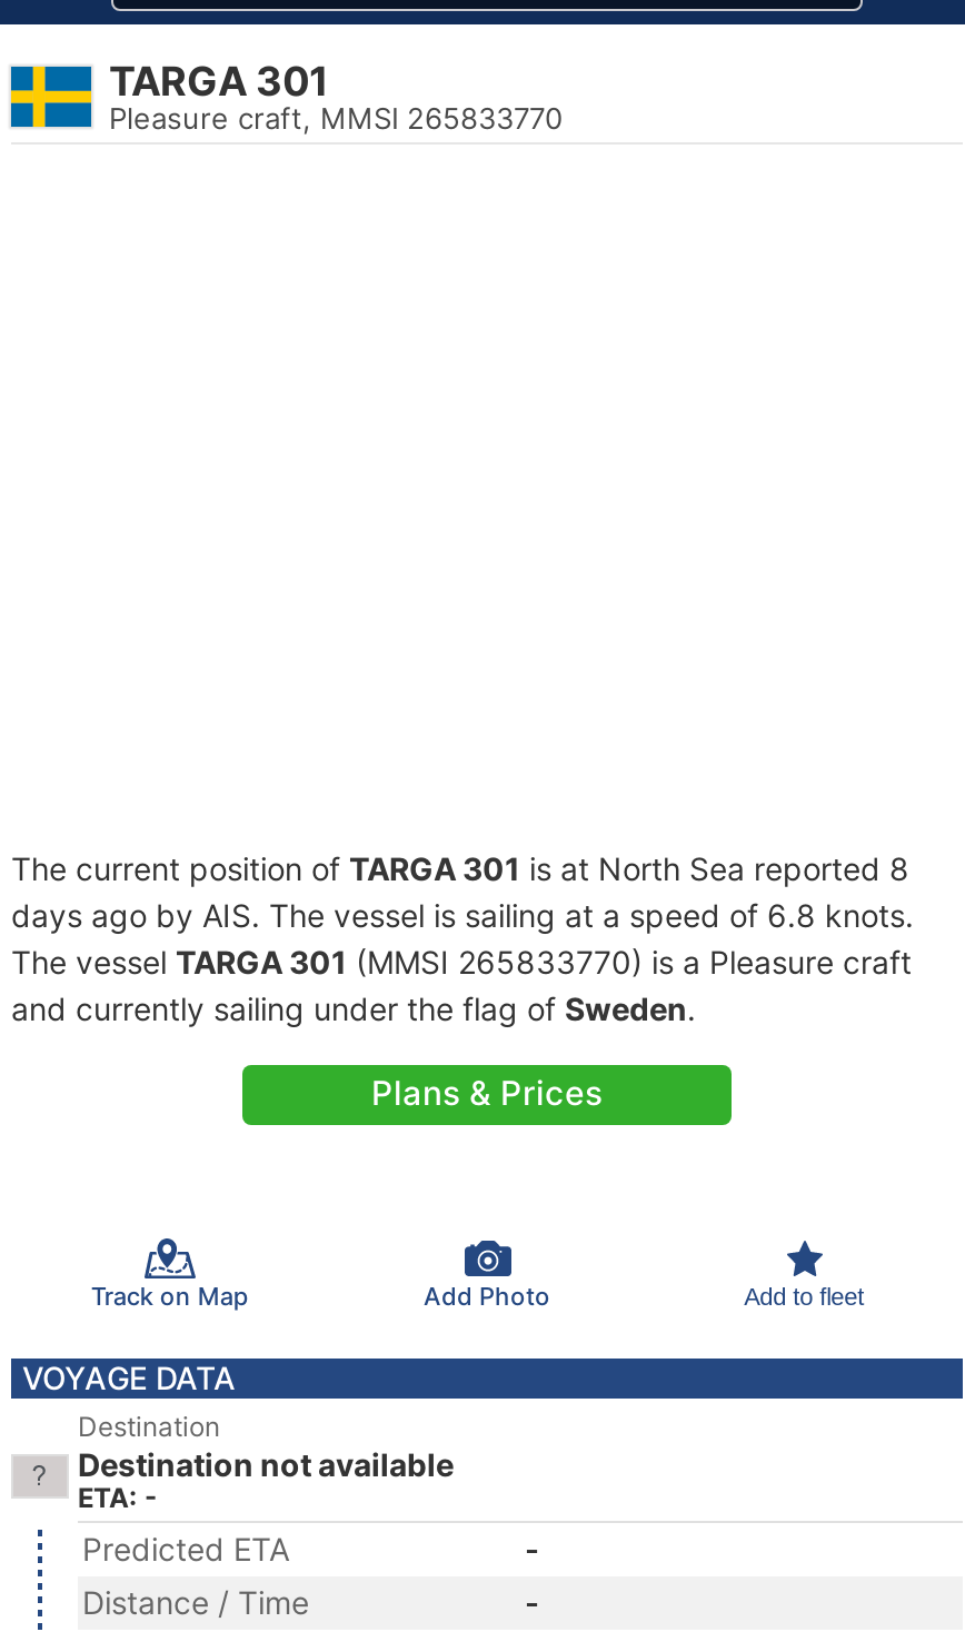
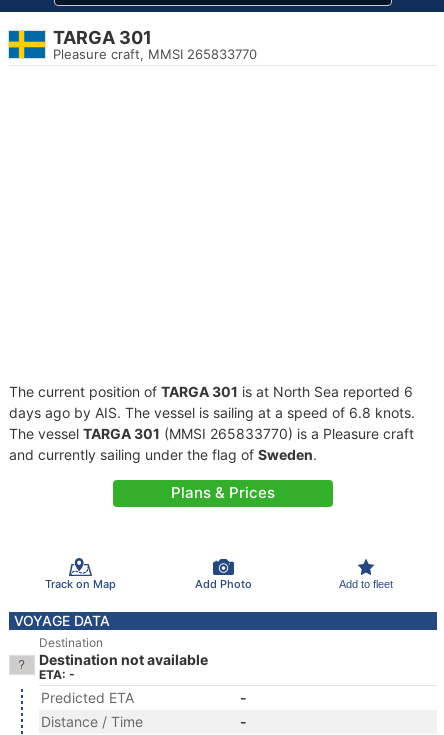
- The current position of TARGA 301 is at North Sea reported 8
+ The current position of TARGA 301 is at North Sea reported 6
